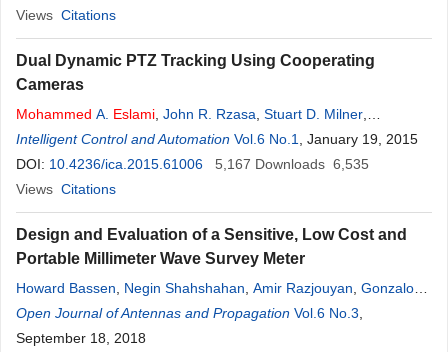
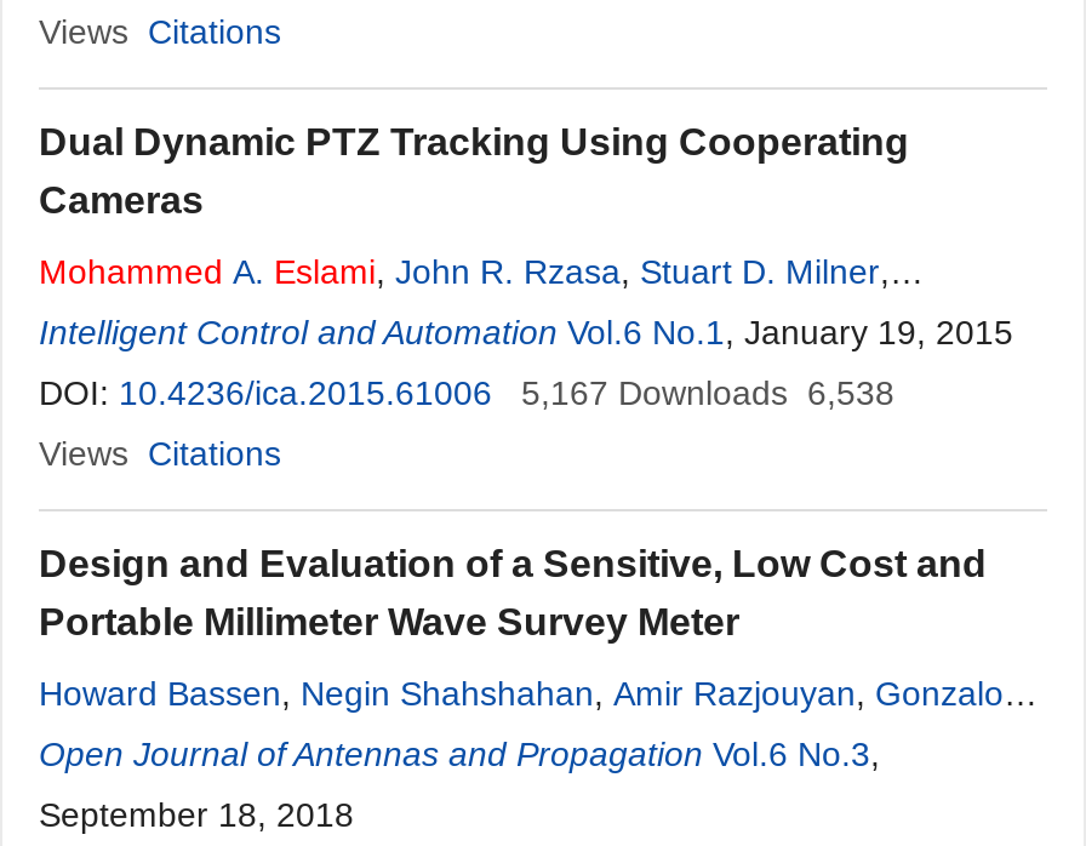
- DOI: 10.4236/ica.2015.61006 5,167 Downloads 6,535
+ DOI: 10.4236/ica.2015.61006 5,167 Downloads 6,538
